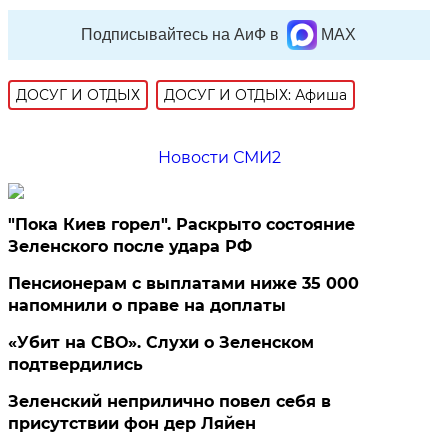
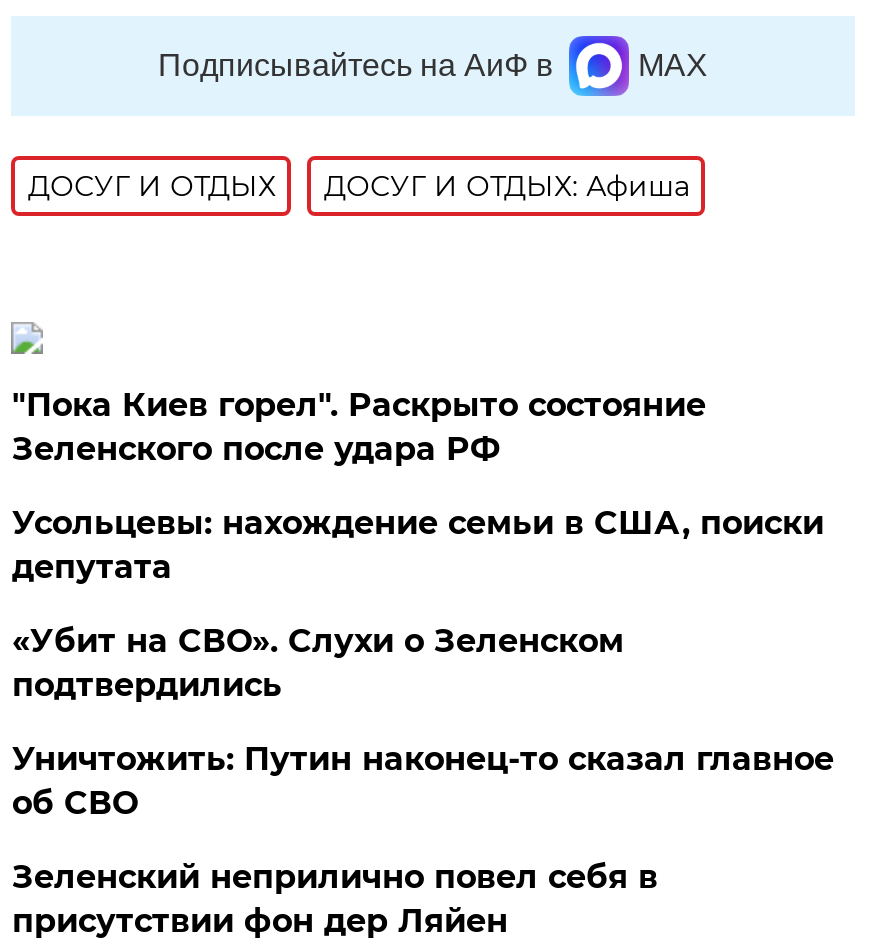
- Новости СМИ2

moved up: "Пока Киев горел". Раскрыто состояние | Зеленского после удара РФ

- Пенсионерам с выплатами ниже 35 000
- напомнили о праве на доплаты
+ Усольцевы: нахождение семьи в США, поиски
+ депутата

moved up: «Убит на СВО». Слухи о Зеленском | подтвердились

+ Уничтожить: Путин наконец-то сказал главное
+ об СВО
